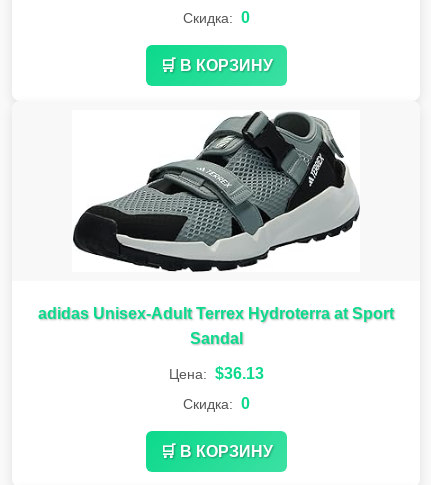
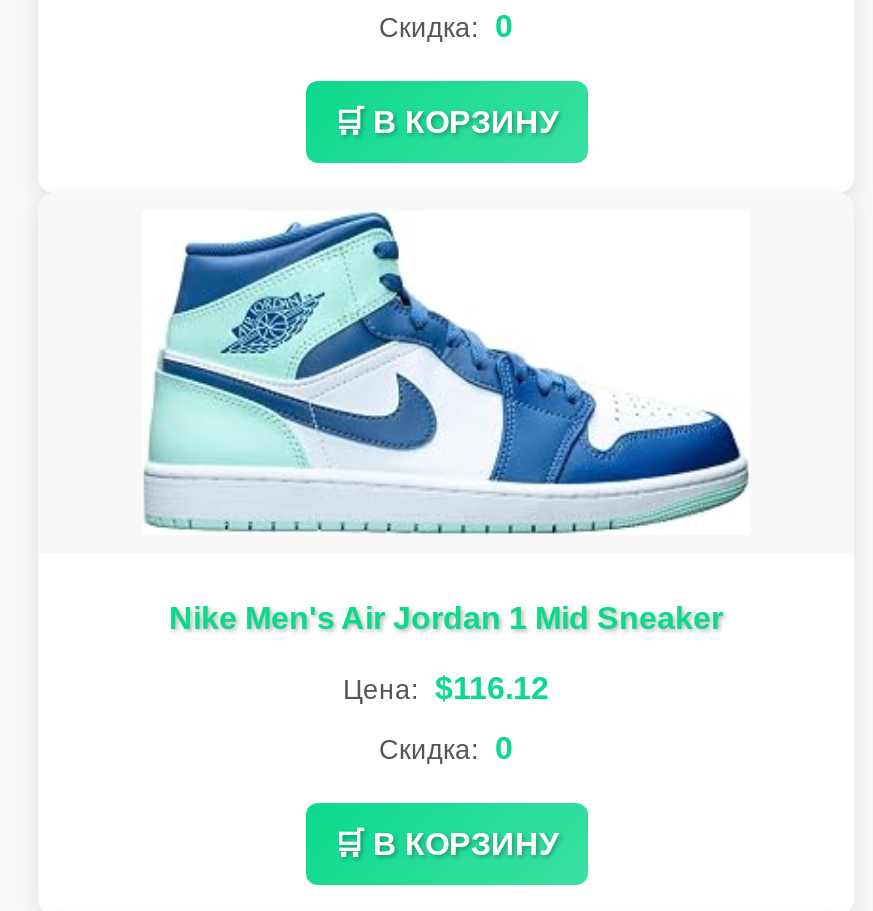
- [image]
- adidas Unisex-Adult Terrex Hydroterra at Sport
- Sandal
- Цена: $36.13
+ [image]
+ Nike Men's Air Jordan 1 Mid Sneaker
+ Цена: $116.12
